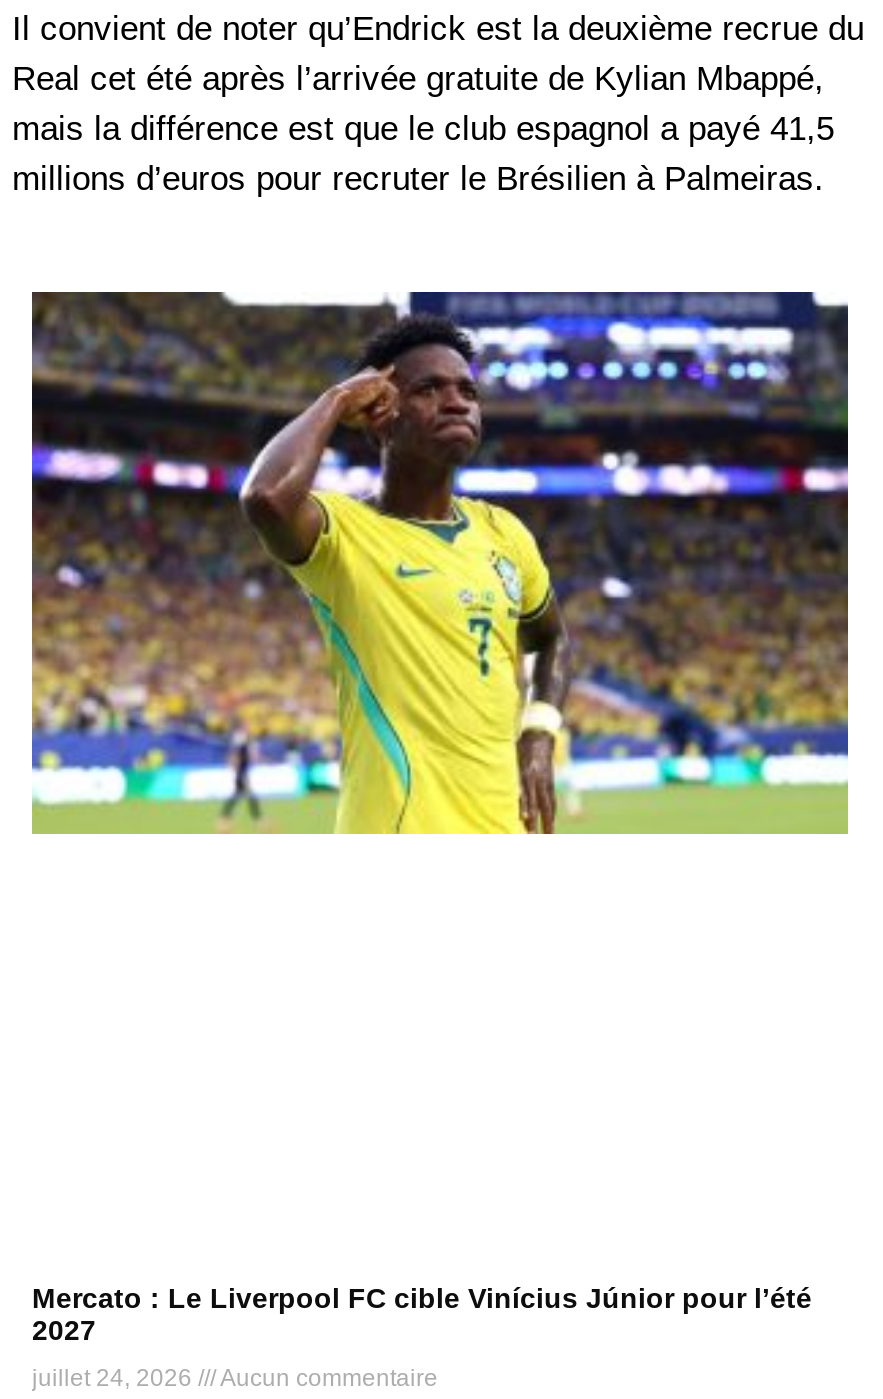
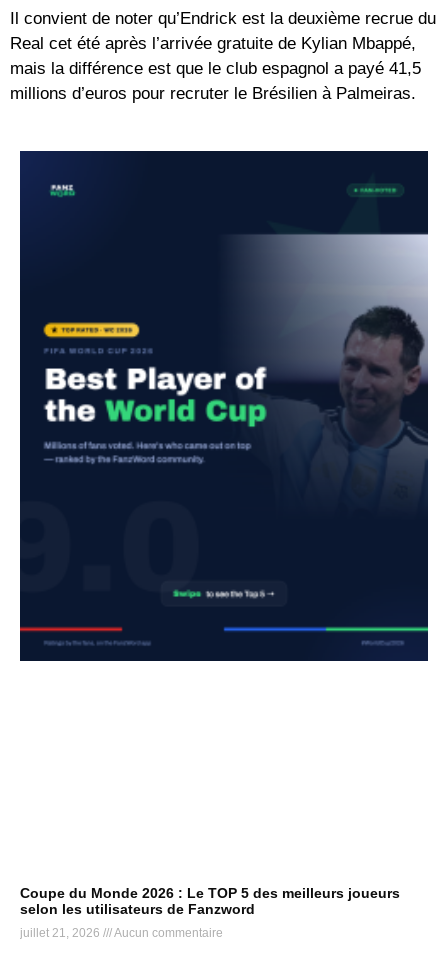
- [image]
+ [image]

- Mercato : Le Liverpool FC cible Vinícius Júnior pour l’été
- 2027
+ Coupe du Monde 2026 : Le TOP 5 des meilleurs joueurs
+ selon les utilisateurs de Fanzword

- juillet 24, 2026 Aucun commentaire
+ juillet 21, 2026 Aucun commentaire
